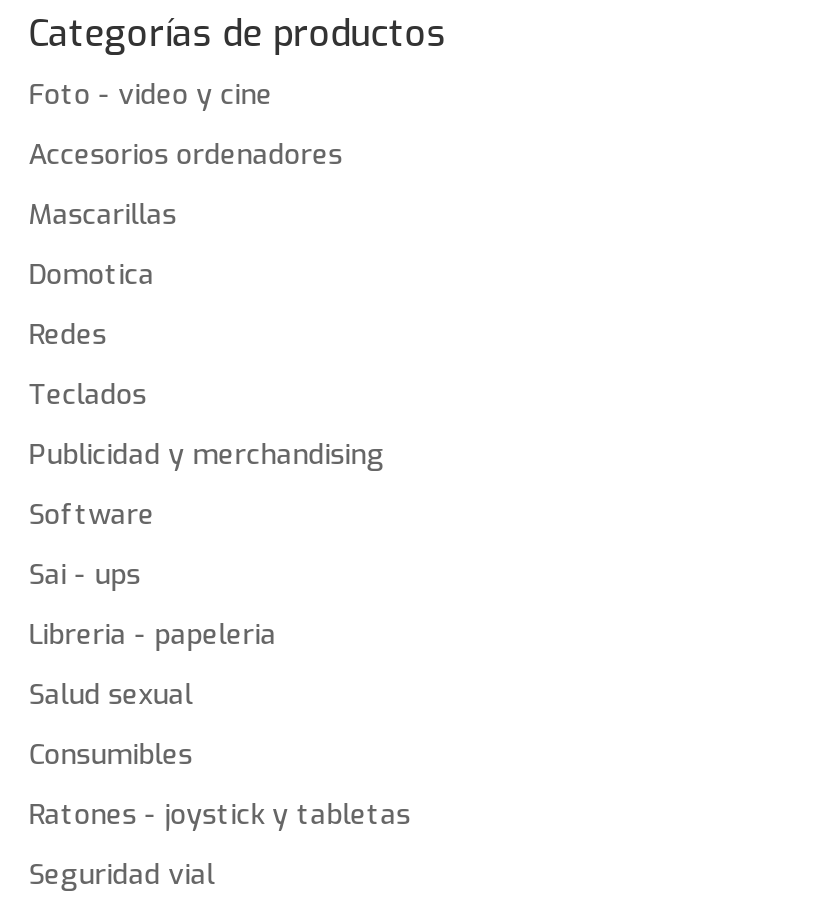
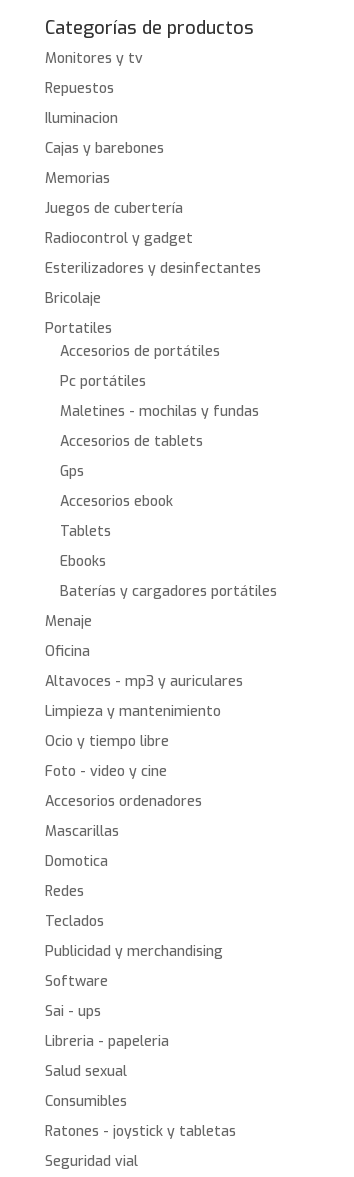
+ Monitores y tv
+ Repuestos
+ Iluminacion
+ Cajas y barebones
+ Memorias
+ Juegos de cubertería
+ Radiocontrol y gadget
+ Esterilizadores y desinfectantes
+ Bricolaje
+ Portatiles
+ Accesorios de portátiles
+ Pc portátiles
+ Maletines - mochilas y fundas
+ Accesorios de tablets
+ Gps
+ Accesorios ebook
+ Tablets
+ Ebooks
+ Baterías y cargadores portátiles
+ Menaje
+ Oficina
+ Altavoces - mp3 y auriculares
+ Limpieza y mantenimiento
+ Ocio y tiempo libre
